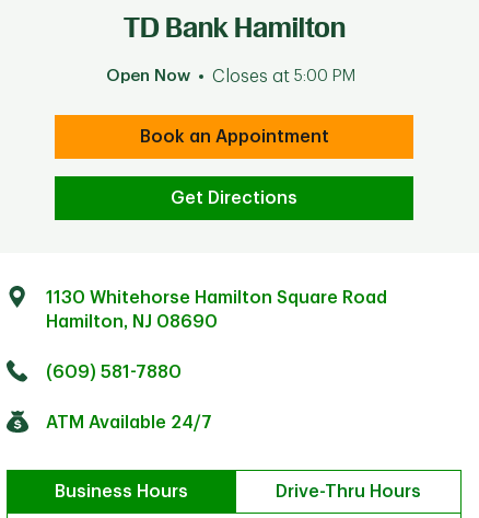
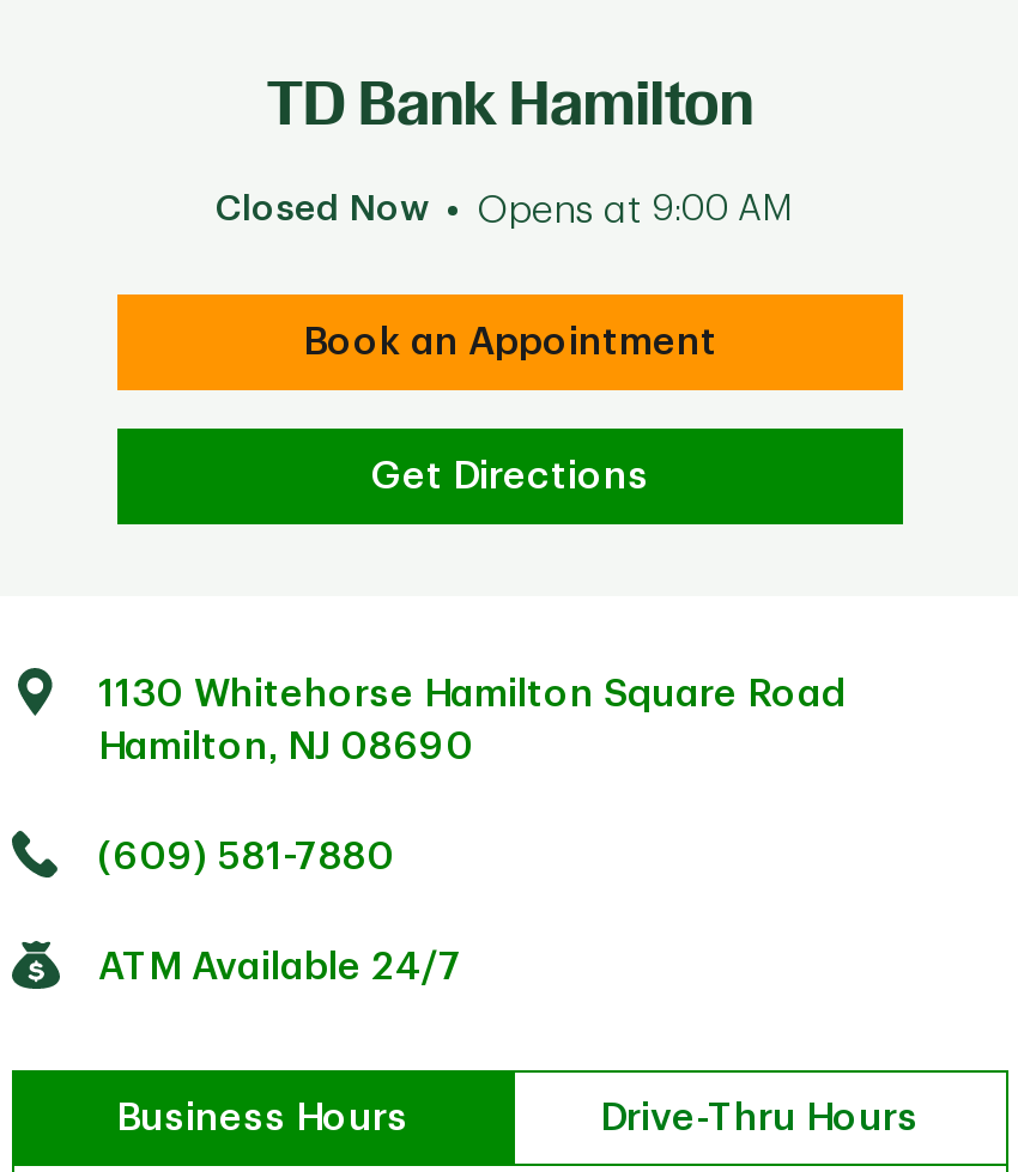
- Open Now
+ Closed Now

- Closes at 5:00 PM
+ Opens at 9:00 AM
